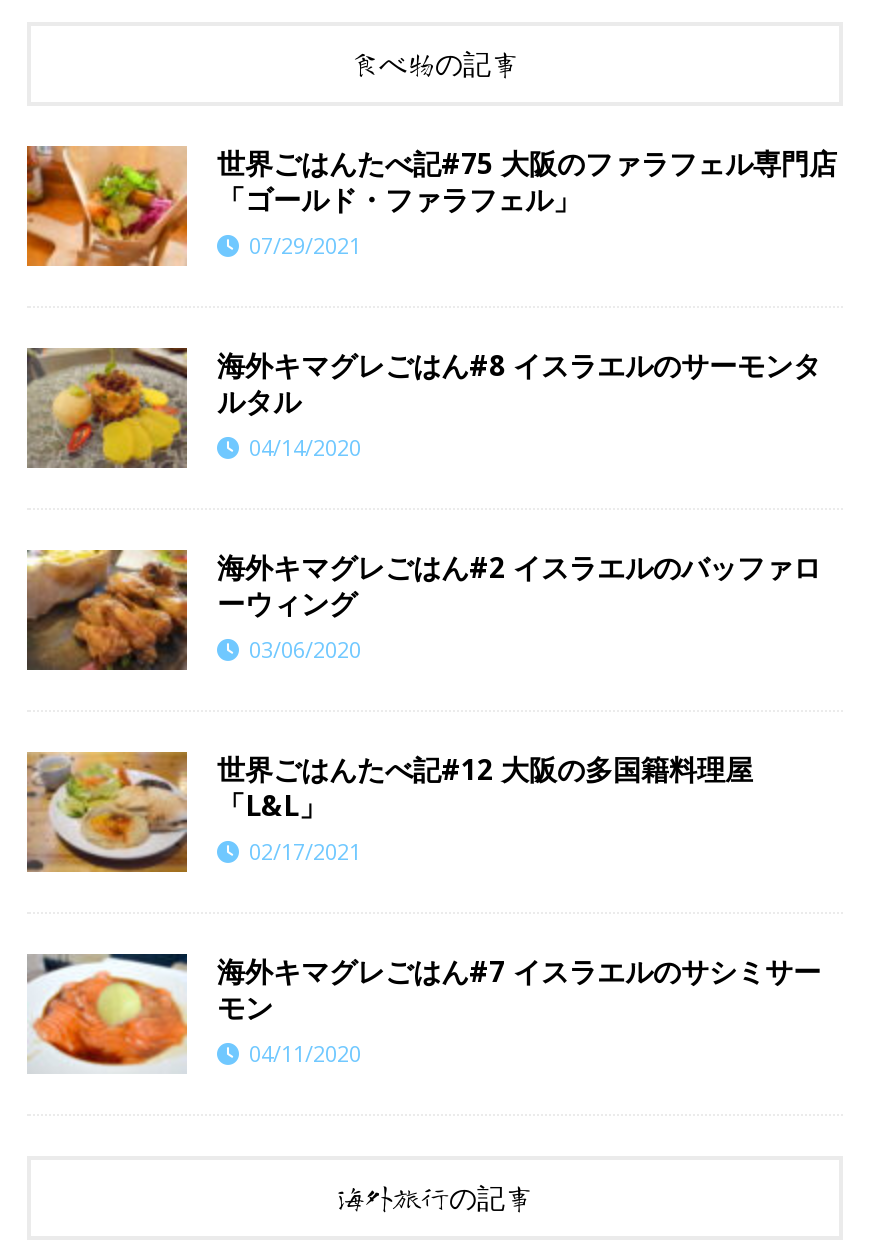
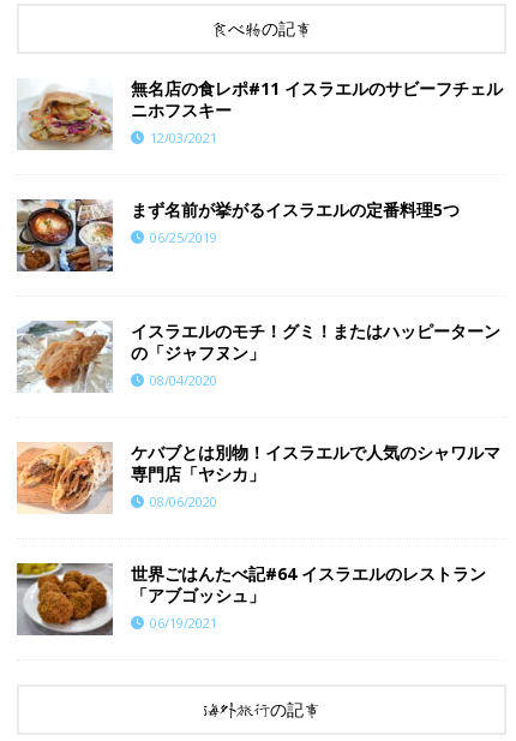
- [image]
- 世界ごはんたべ記#75 大阪のファラフェル専門店
- 「ゴールド・ファラフェル」
- 07/29/2021
+ [image]
+ 無名店の食レポ#11 イスラエルのサビーフチェル
+ ニホフスキー
+ 12/03/2021

- [image]
- 海外キマグレごはん#8 イスラエルのサーモンタ
- ルタル
- 04/14/2020
+ [image]
+ まず名前が挙がるイスラエルの定番料理5つ
+ 06/25/2019

- [image]
- 海外キマグレごはん#2 イスラエルのバッファロ
- ーウィング
- 03/06/2020
+ [image]
+ イスラエルのモチ！グミ！またはハッピーターン
+ の「ジャフヌン」
+ 08/04/2020

- [image]
- 世界ごはんたべ記#12 大阪の多国籍料理屋
- 「L&L」
- 02/17/2021
+ [image]
+ ケバブとは別物！イスラエルで人気のシャワルマ
+ 専門店「ヤシカ」
+ 08/06/2020

- [image]
- 海外キマグレごはん#7 イスラエルのサシミサー
- モン
- 04/11/2020
+ [image]
+ 世界ごはんたべ記#64 イスラエルのレストラン
+ 「アブゴッシュ」
+ 06/19/2021
